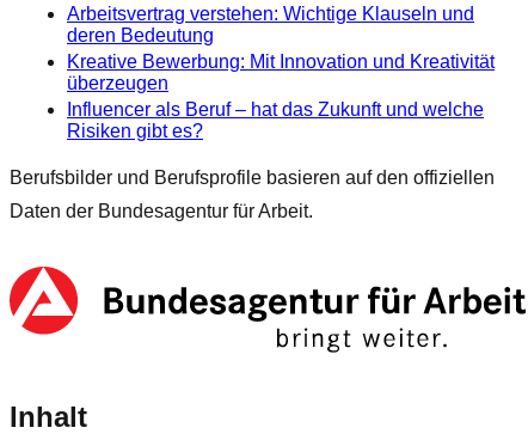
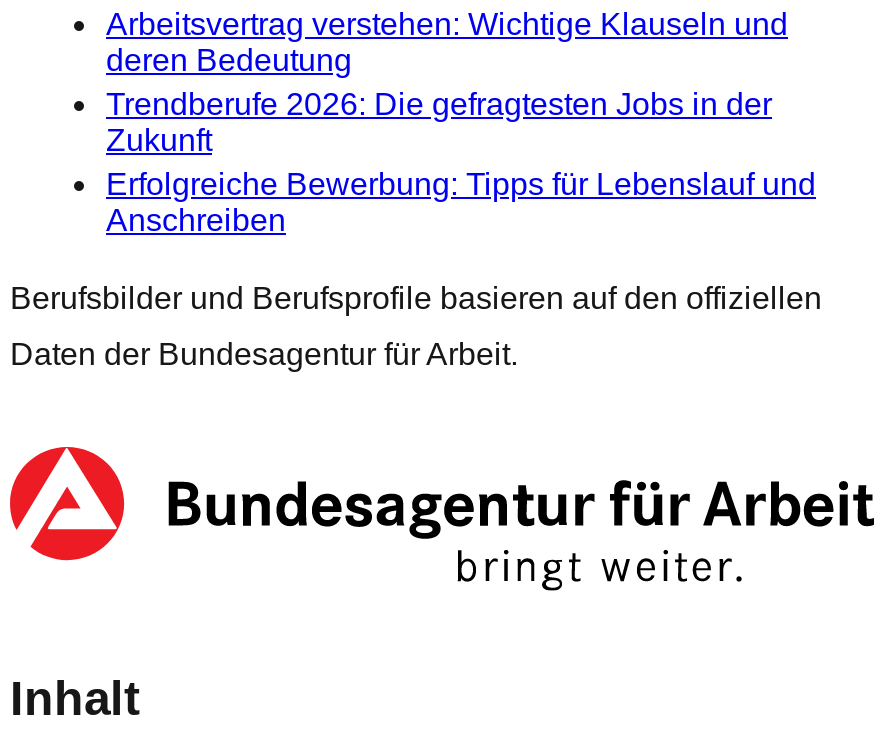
- Kreative Bewerbung: Mit Innovation und Kreativität
- überzeugen
- Influencer als Beruf – hat das Zukunft und welche
- Risiken gibt es?
+ Trendberufe 2026: Die gefragtesten Jobs in der
+ Zukunft
+ Erfolgreiche Bewerbung: Tipps für Lebenslauf und
+ Anschreiben
